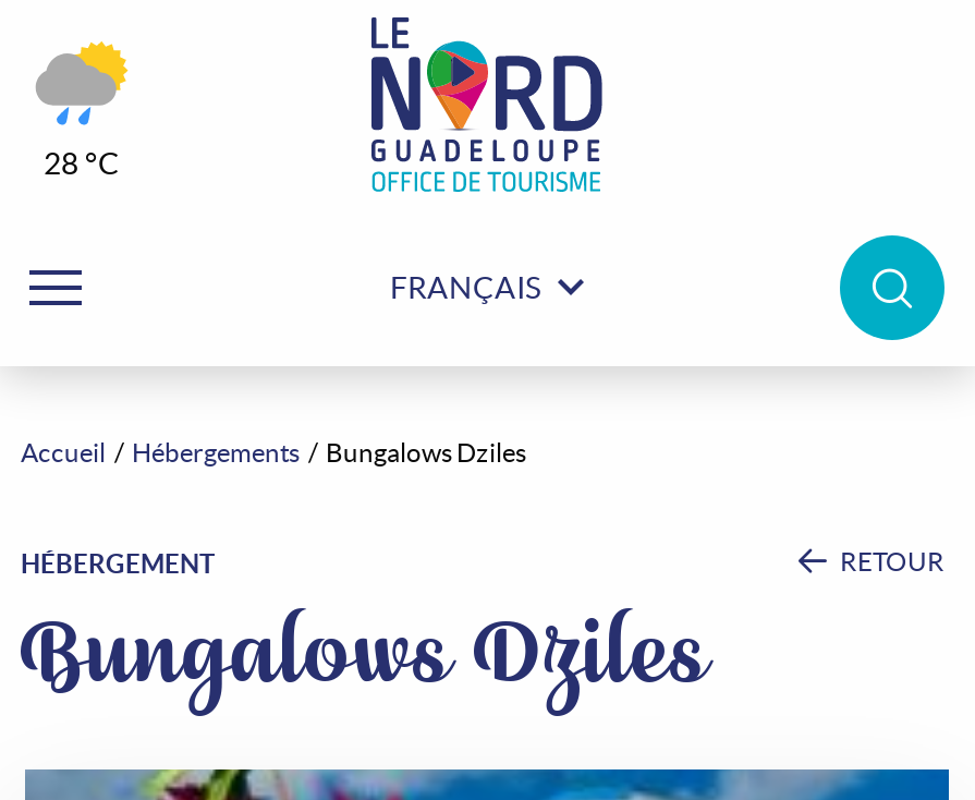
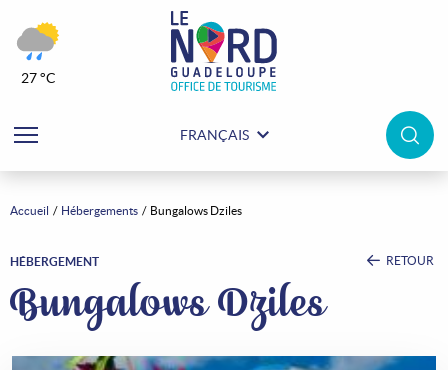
- 28 °C
+ 27 °C
